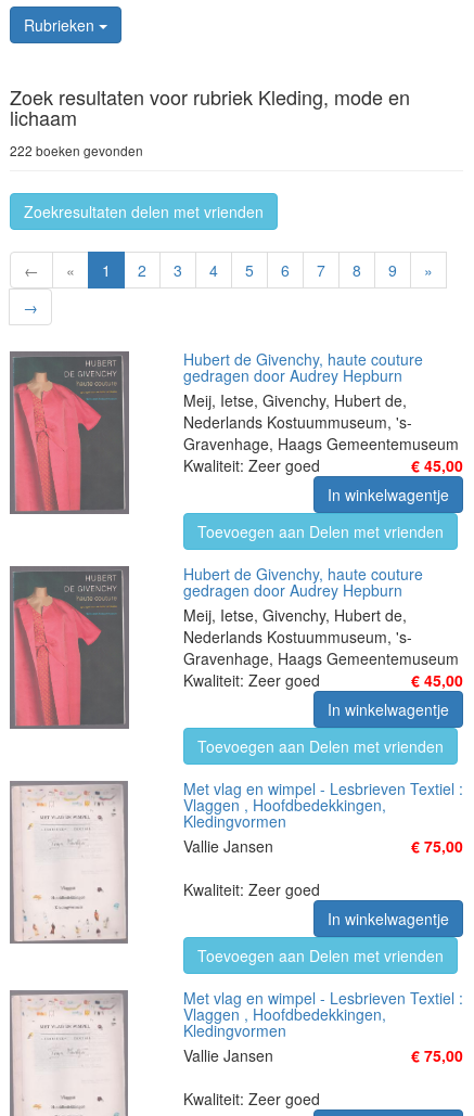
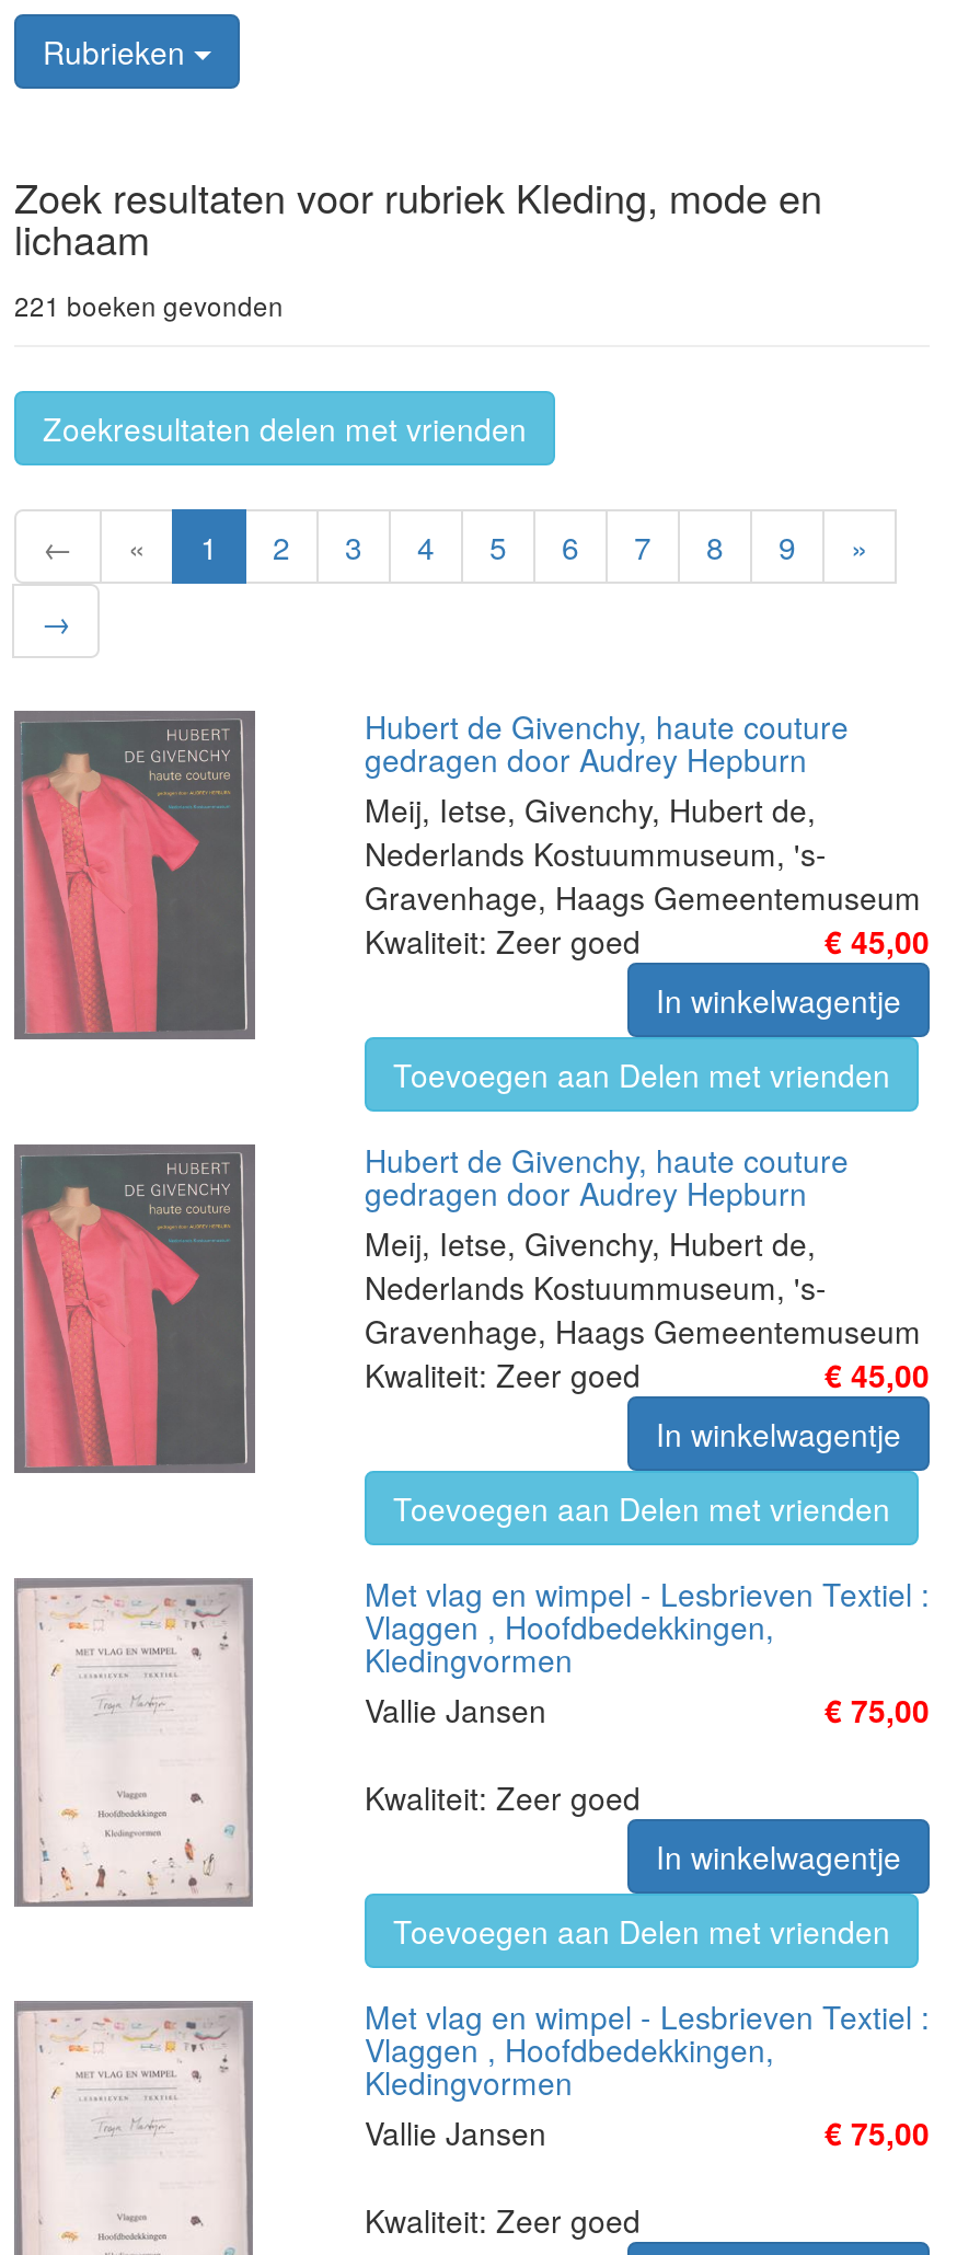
- 222 boeken gevonden
+ 221 boeken gevonden
